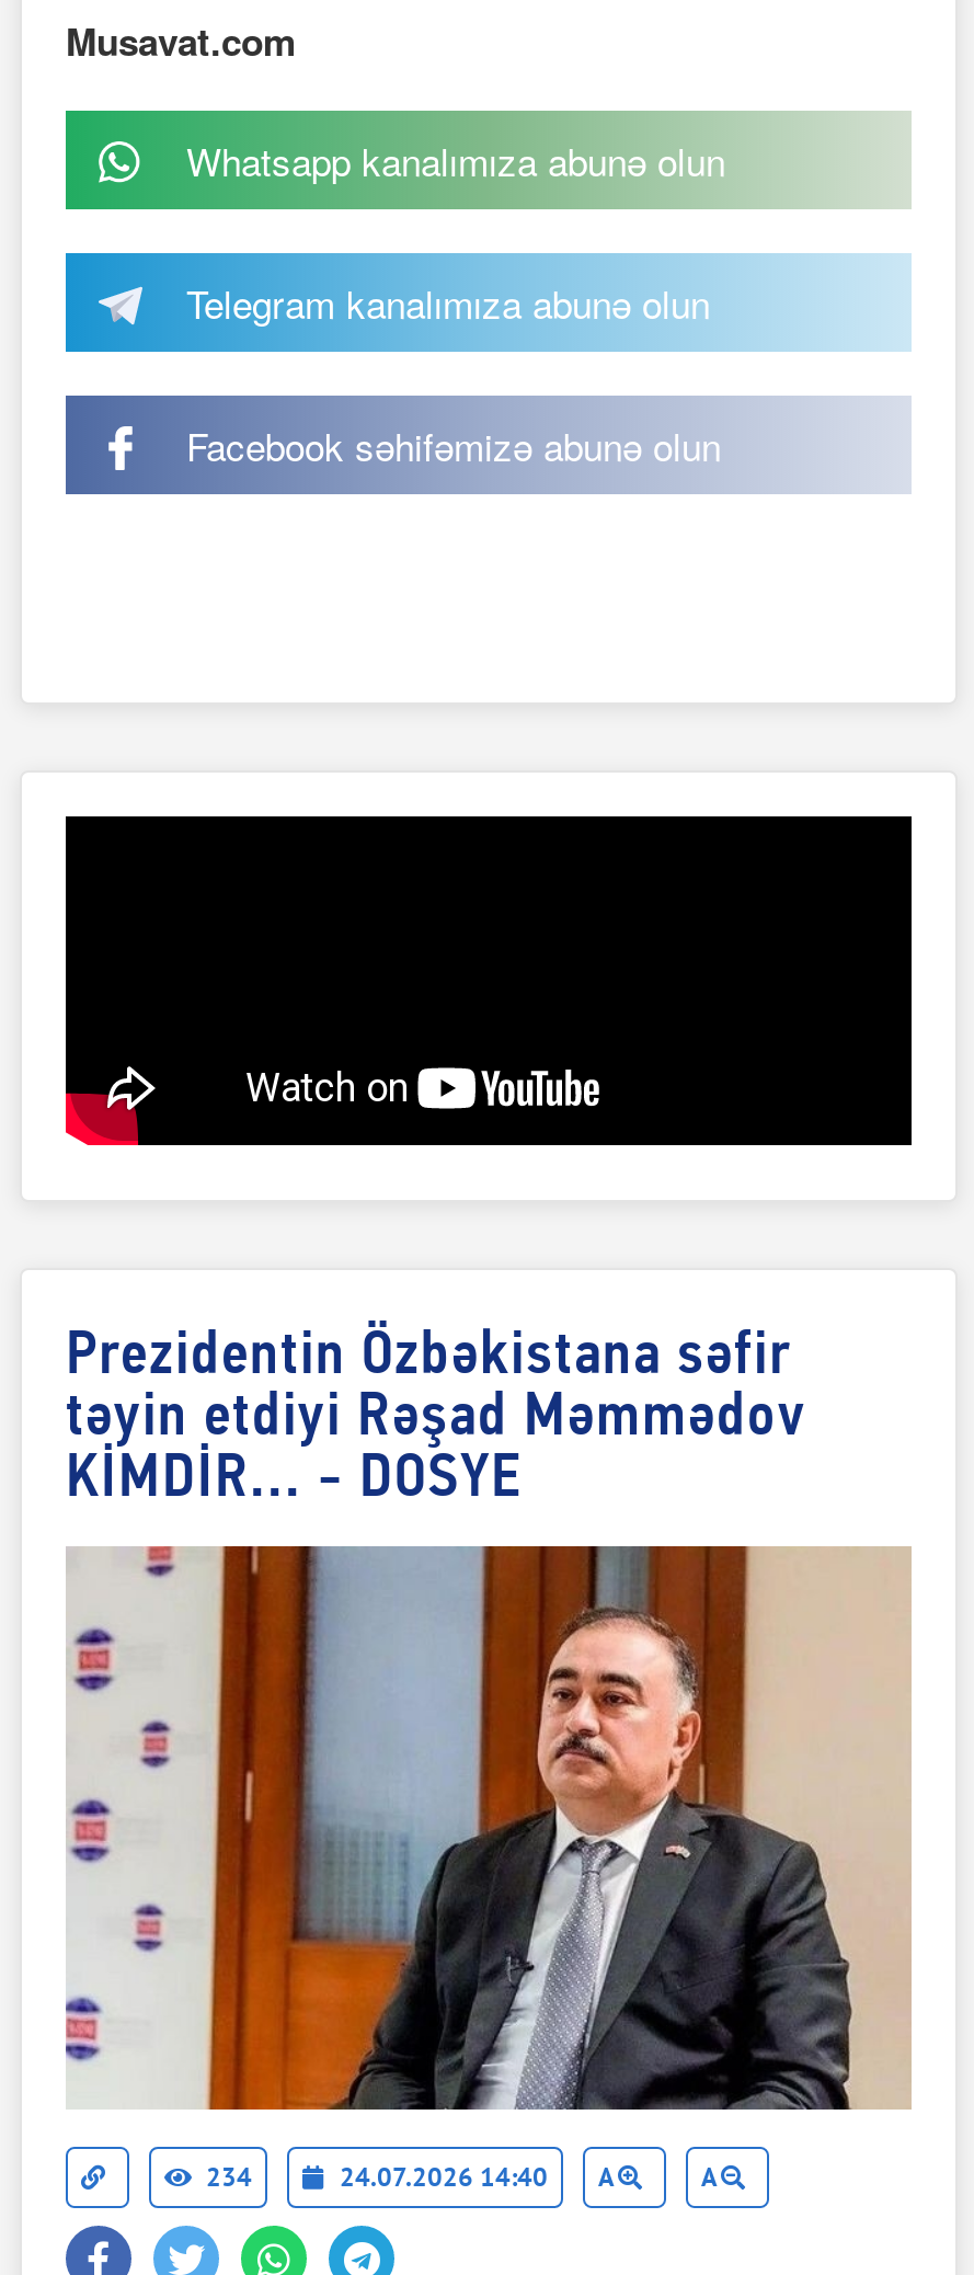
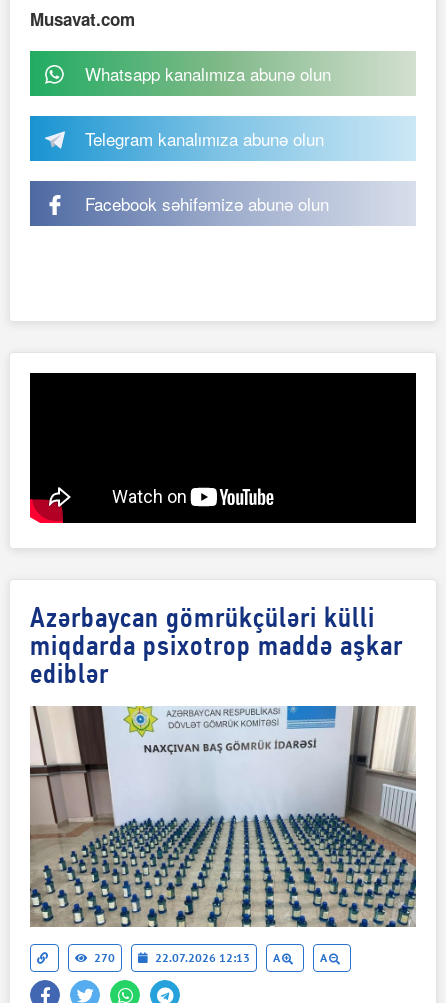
- Prezidentin Özbəkistana səfir
- təyin etdiyi Rəşad Məmmədov
- KİMDİR... - DOSYE
+ Azərbaycan gömrükçüləri külli
+ miqdarda psixotrop maddə aşkar
+ ediblər

- [image]
- 234
- 24.07.2026 14:40
+ [image]
+ 270
+ 22.07.2026 12:13
